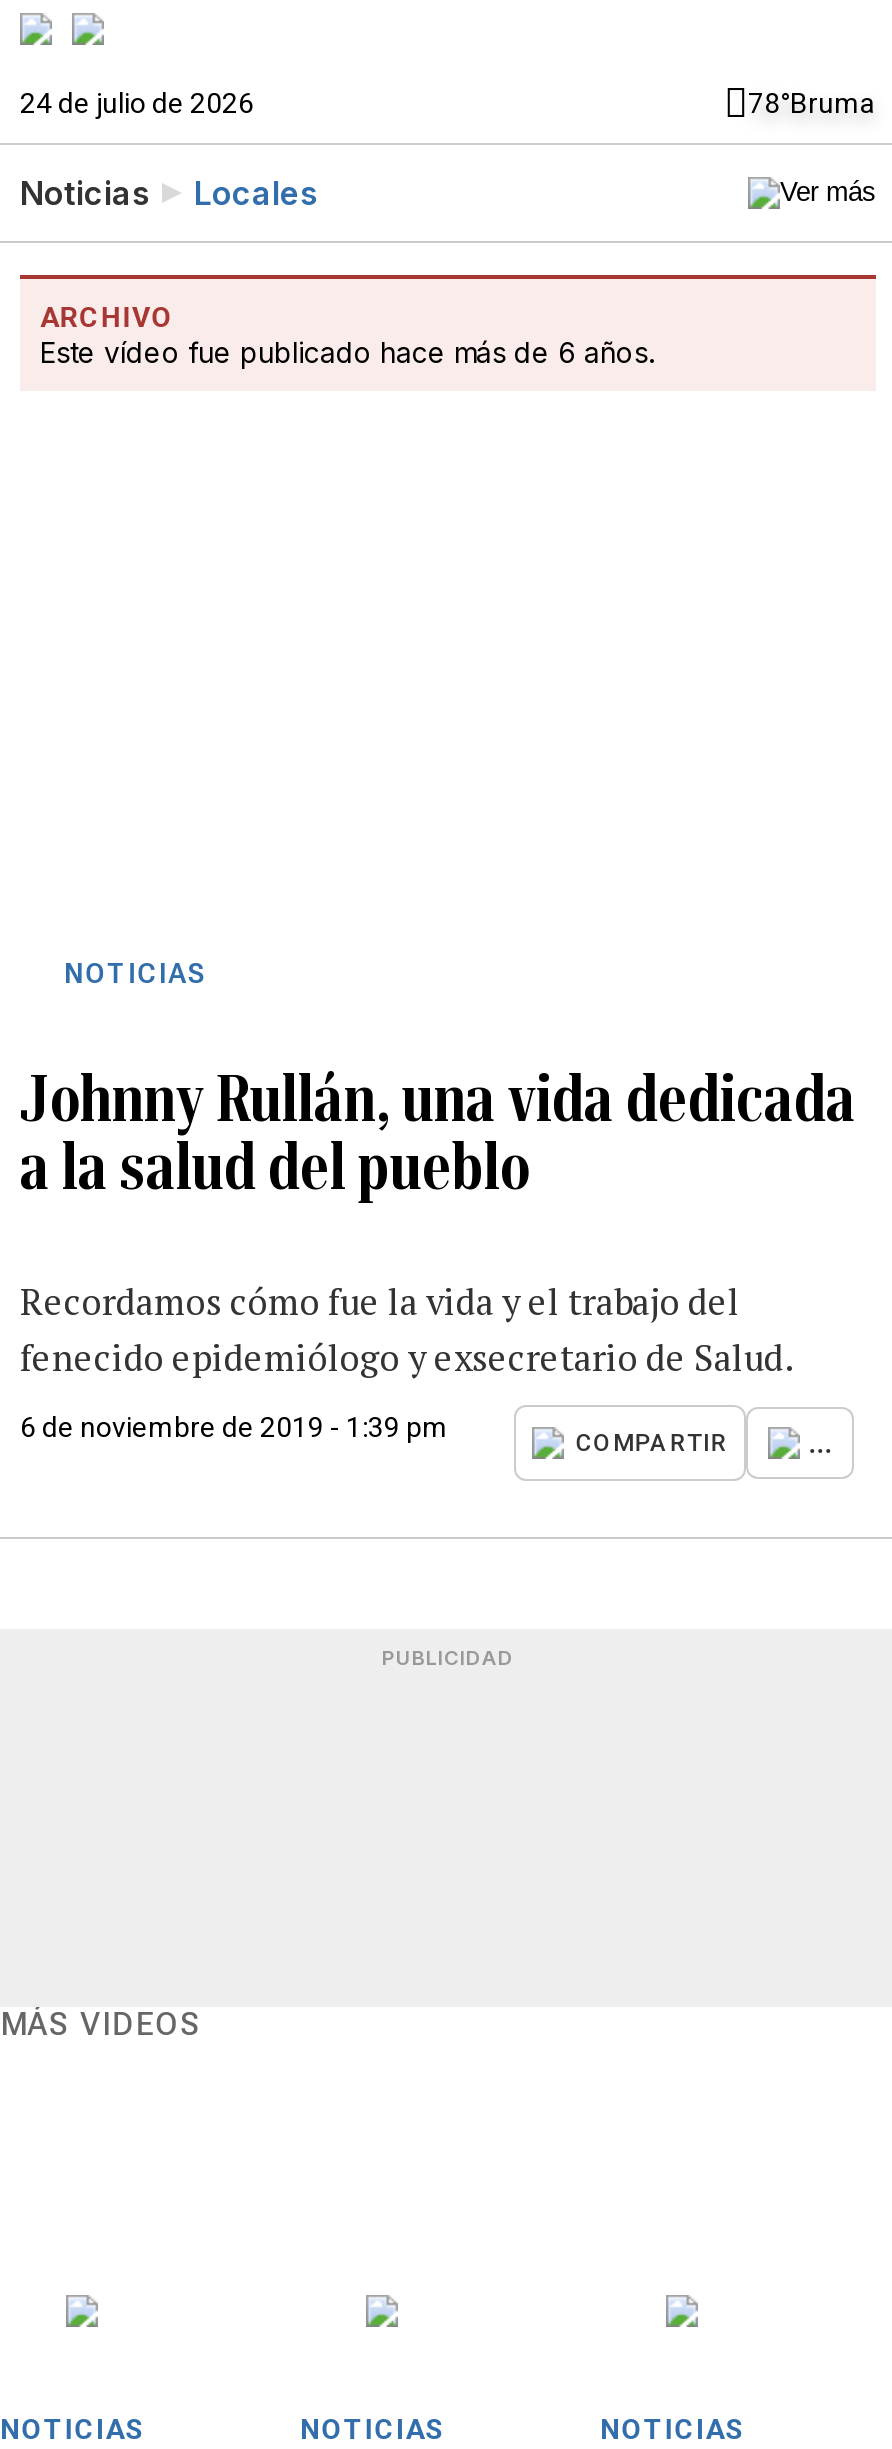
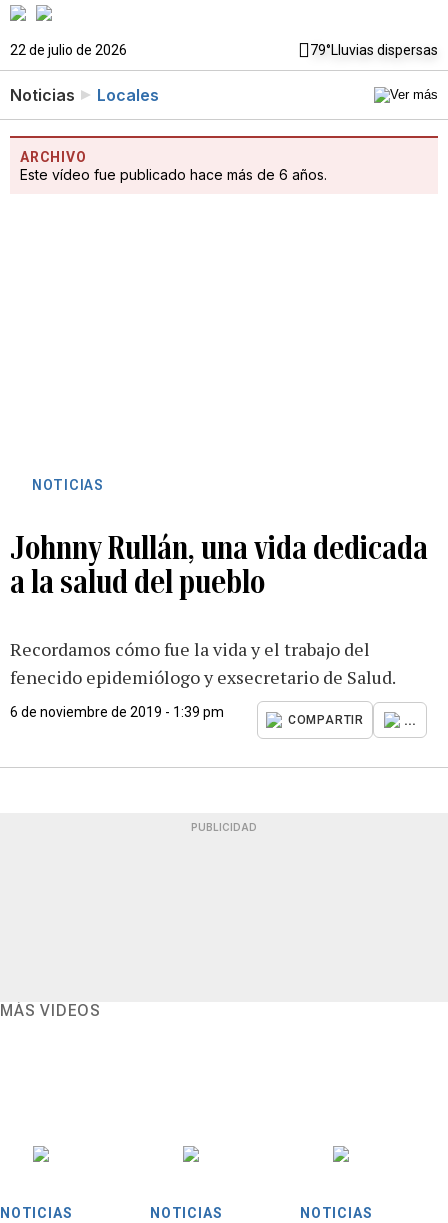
- 24 de julio de 2026
- 78°Bruma
+ 22 de julio de 2026
+ 79°Lluvias dispersas
